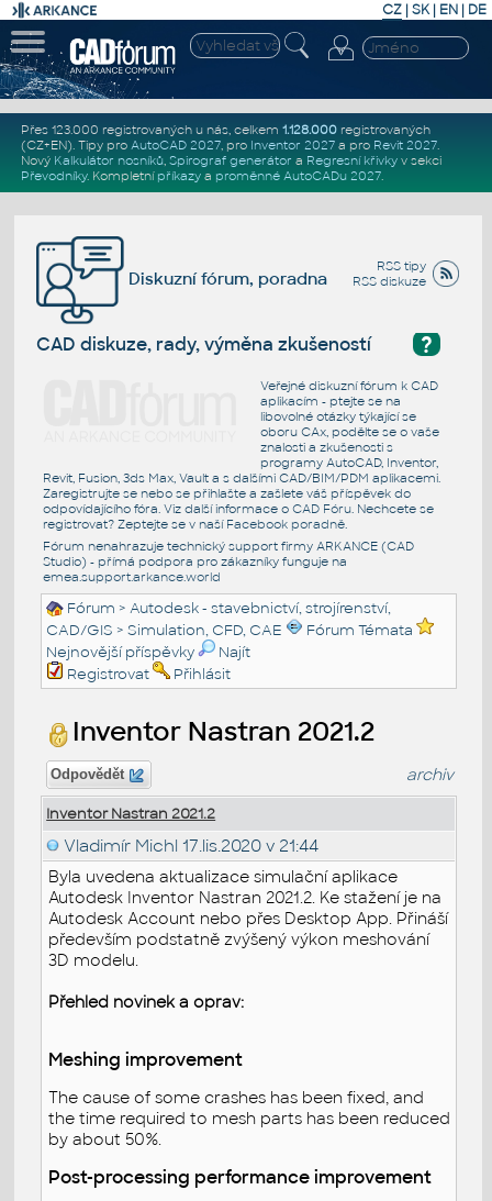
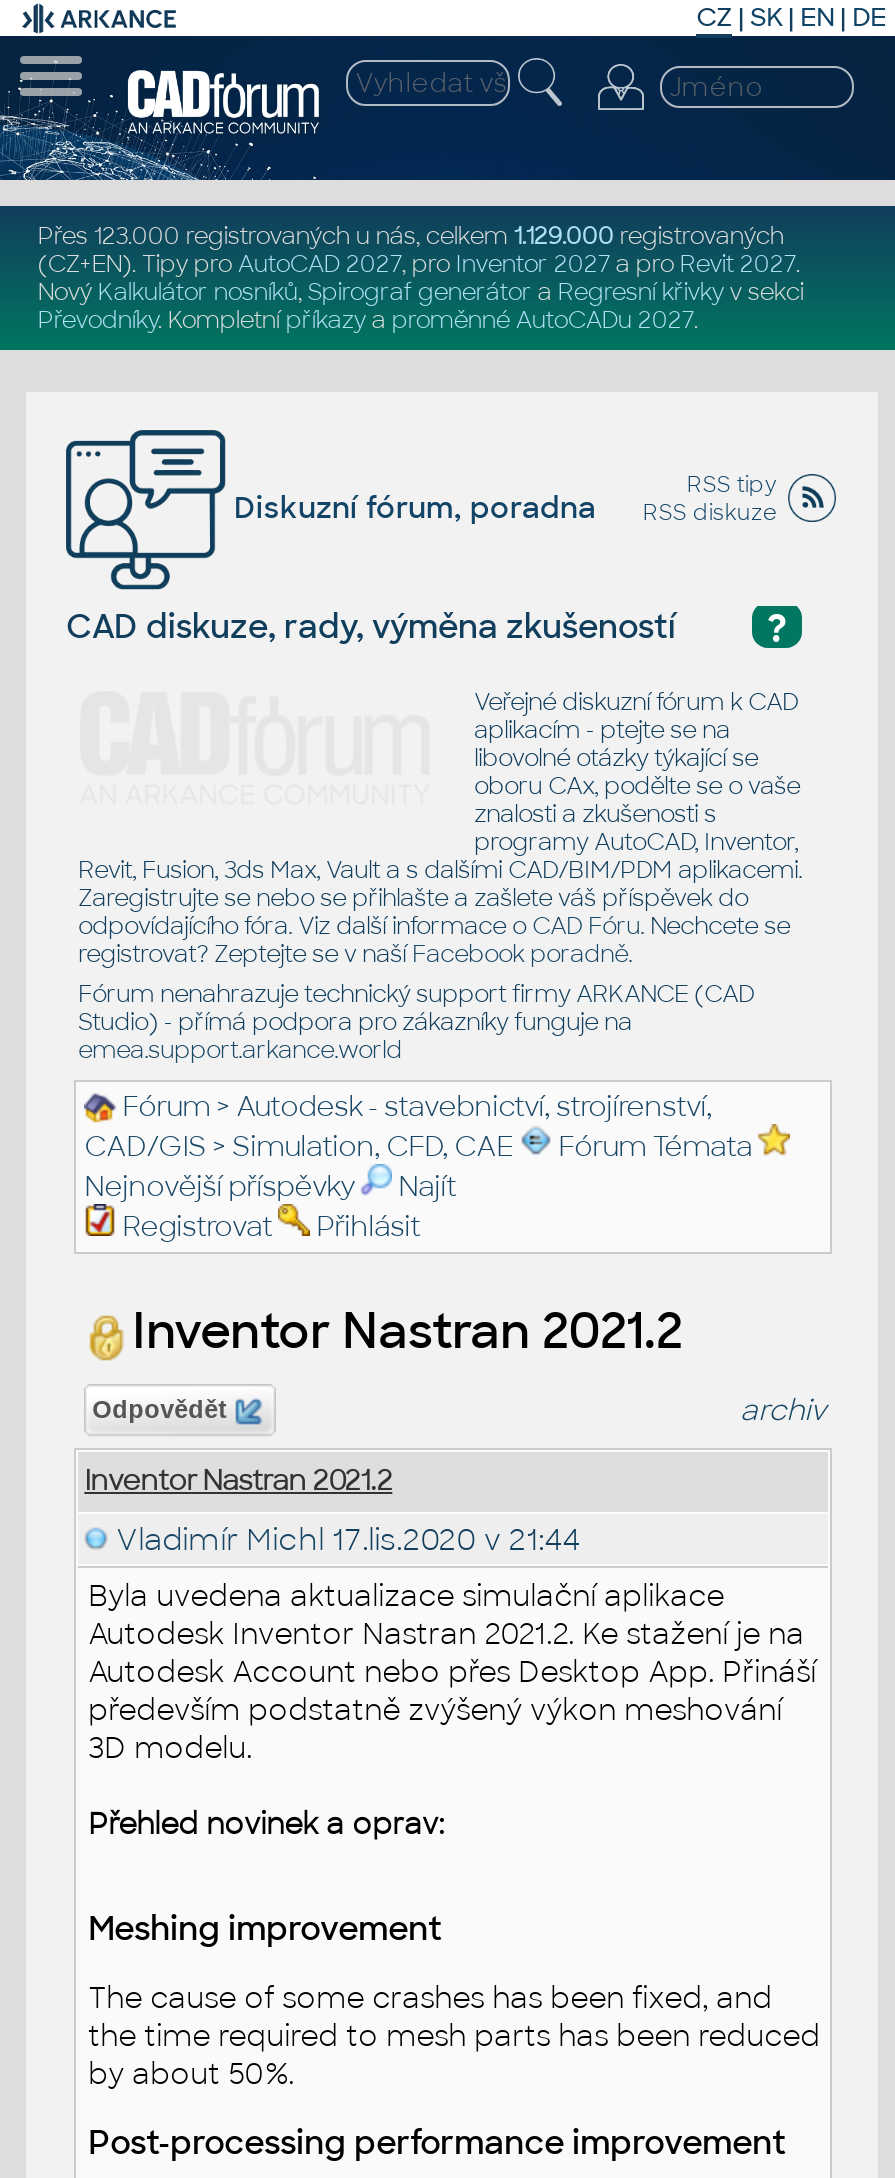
- Přes 123.000 registrovaných u nás, celkem 1.128.000 registrovaných
+ Přes 123.000 registrovaných u nás, celkem 1.129.000 registrovaných
